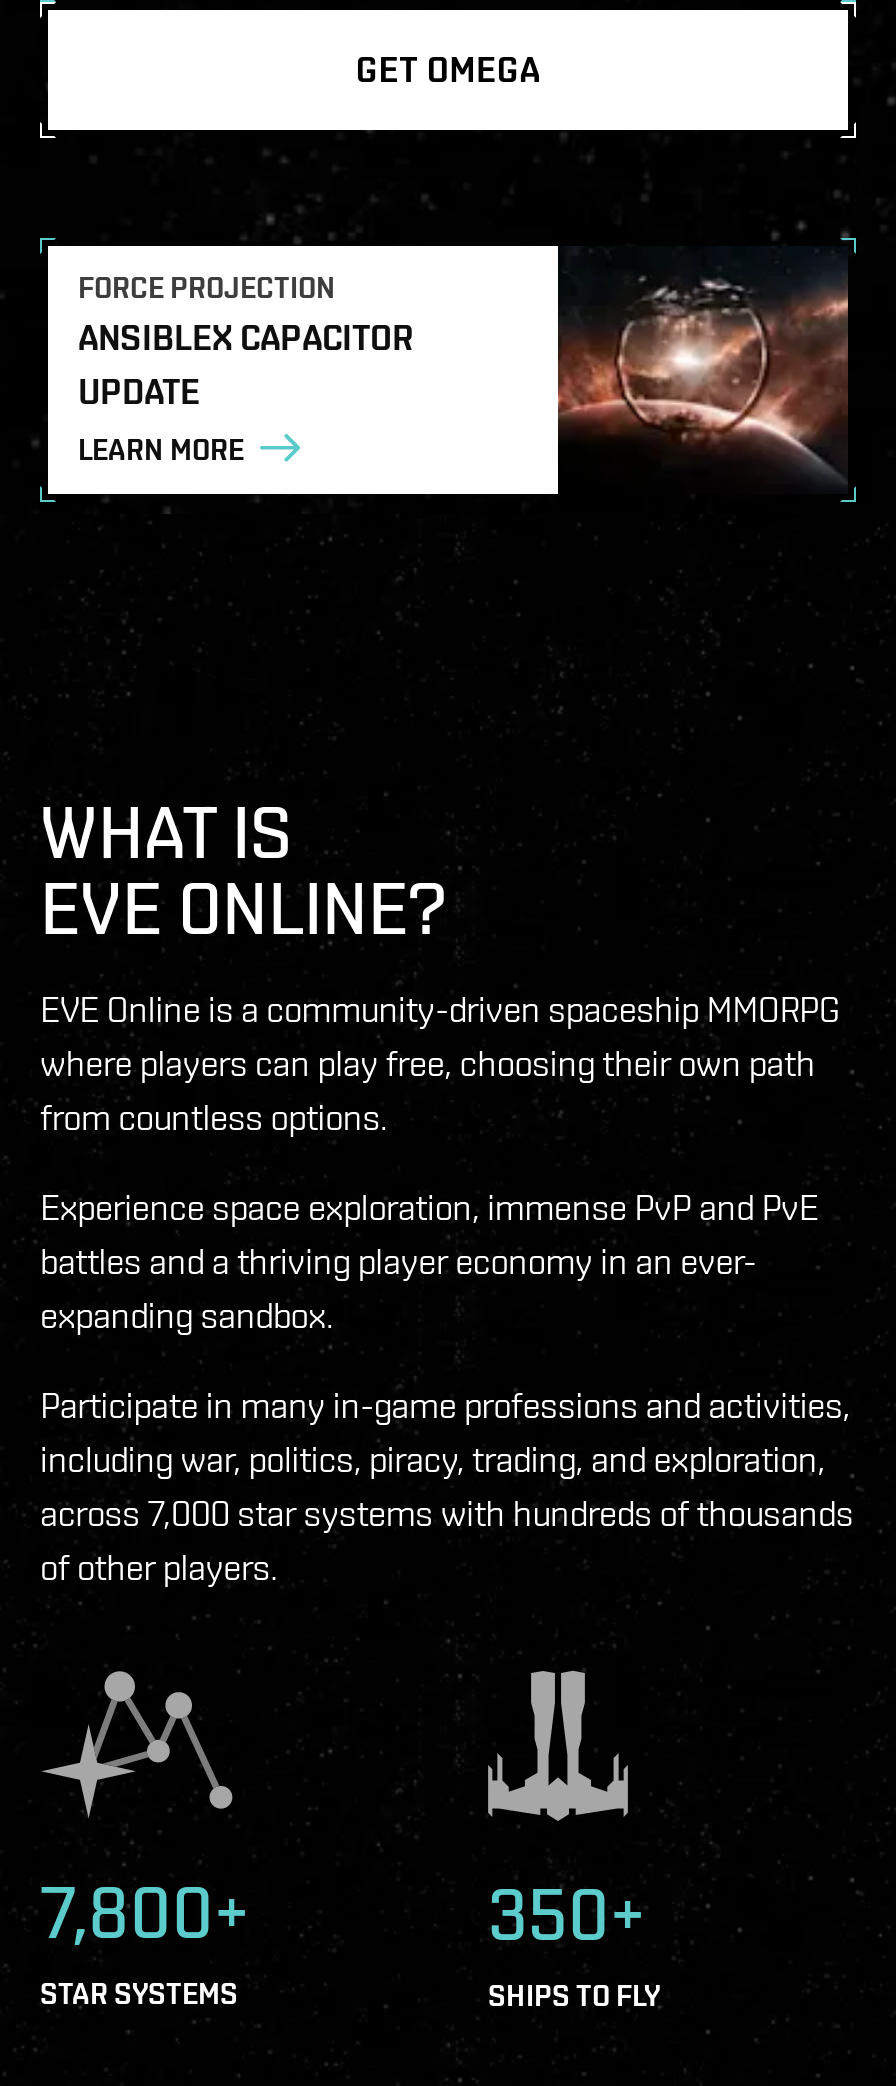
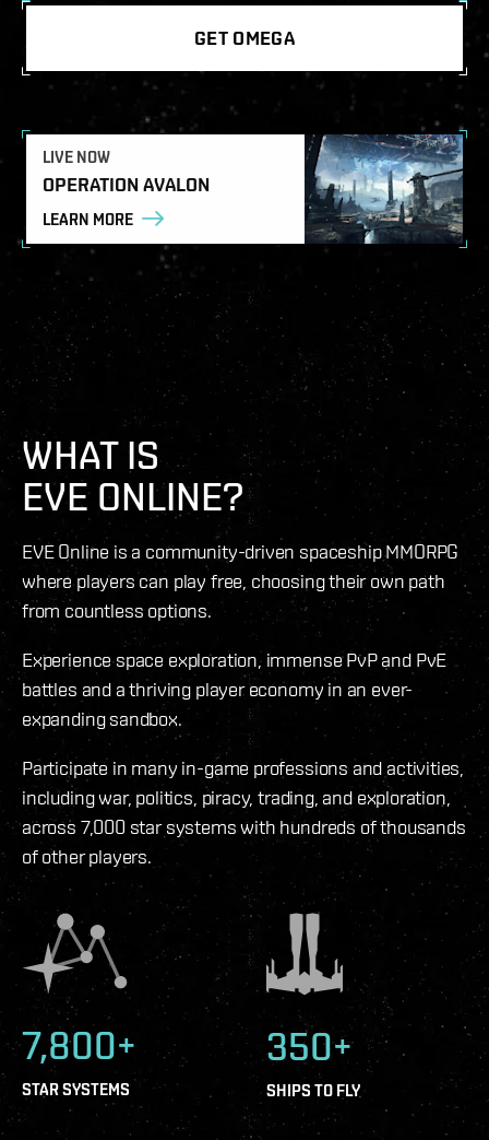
- FORCE PROJECTION
- ANSIBLEX CAPACITOR
- UPDATE
+ LIVE NOW
+ OPERATION AVALON

- [image]
+ [image]

moved up: LEARN MORE
